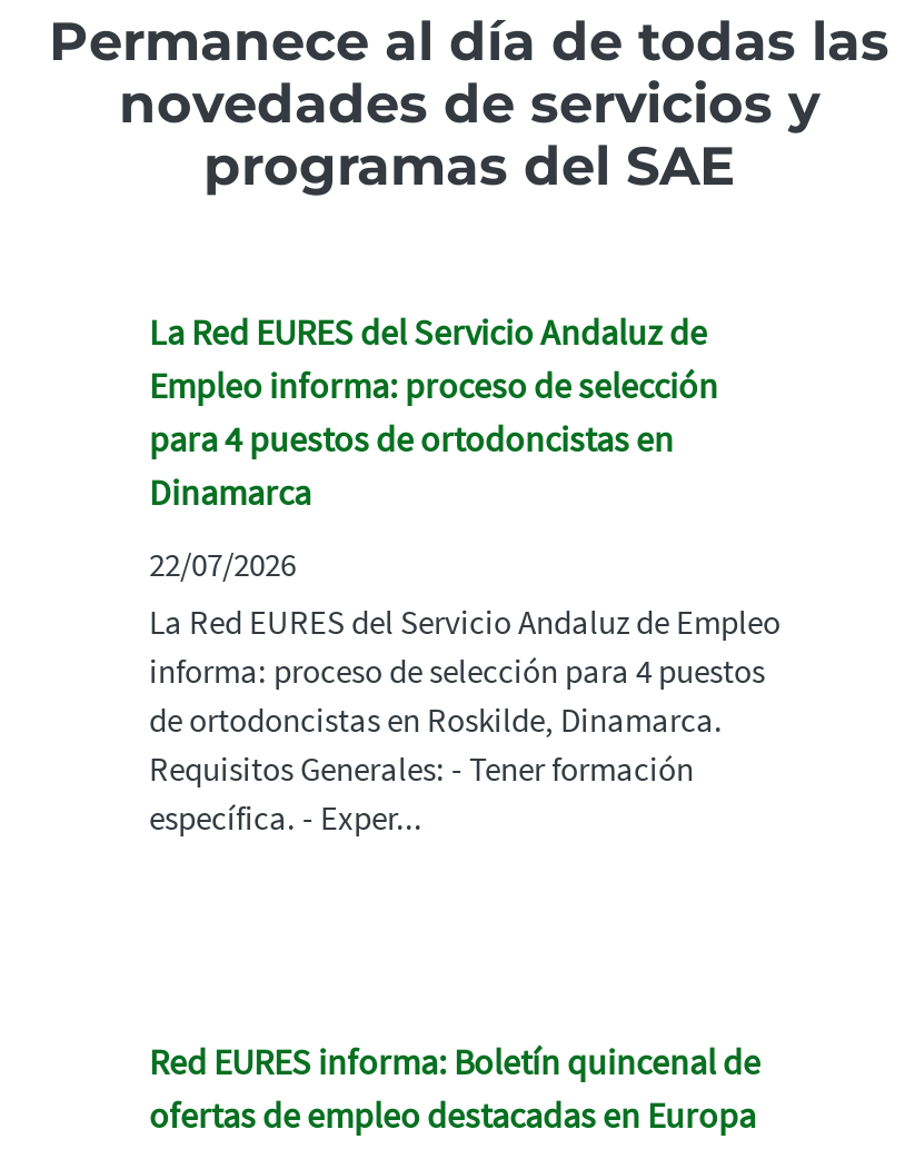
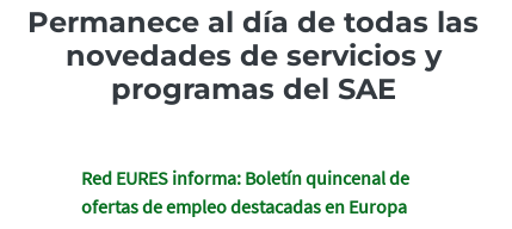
- La Red EURES del Servicio Andaluz de
- Empleo informa: proceso de selección
- para 4 puestos de ortodoncistas en
- Dinamarca
- 22/07/2026
- La Red EURES del Servicio Andaluz de Empleo
- informa: proceso de selección para 4 puestos
- de ortodoncistas en Roskilde, Dinamarca.
- Requisitos Generales: - Tener formación
- específica. - Exper...
